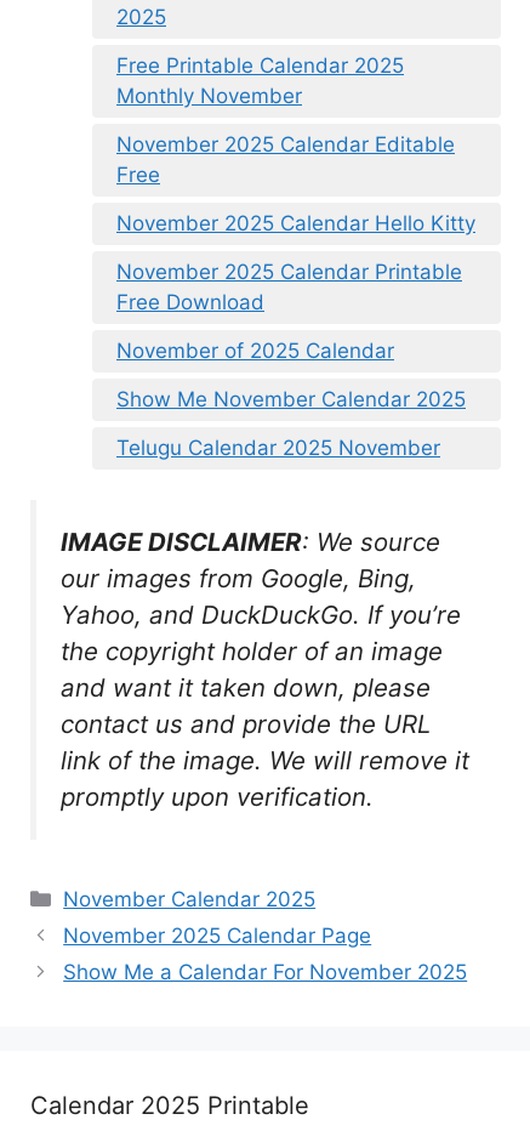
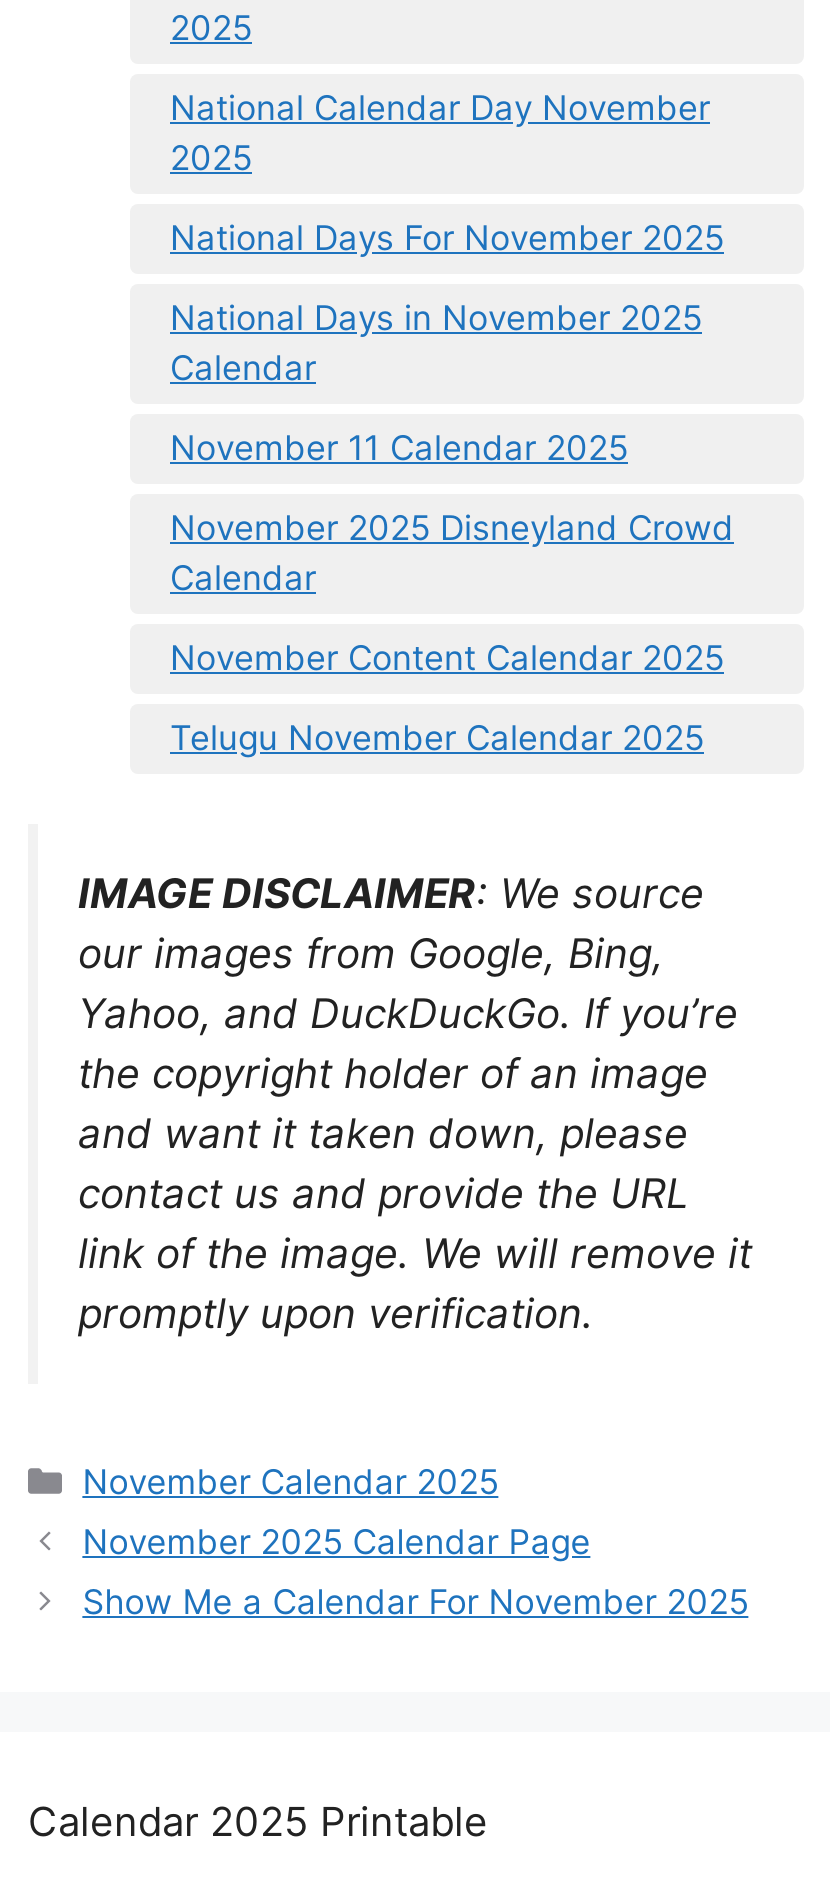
- Free Printable Calendar 2025
- Monthly November
+ National Calendar Day November
+ 2025

- November 2025 Calendar Editable
- Free
+ National Days For November 2025

- November 2025 Calendar Hello Kitty
+ National Days in November 2025
+ Calendar

- November 2025 Calendar Printable
- Free Download
+ November 11 Calendar 2025

- November of 2025 Calendar
+ November 2025 Disneyland Crowd
+ Calendar

- Show Me November Calendar 2025
+ November Content Calendar 2025

- Telugu Calendar 2025 November
+ Telugu November Calendar 2025
